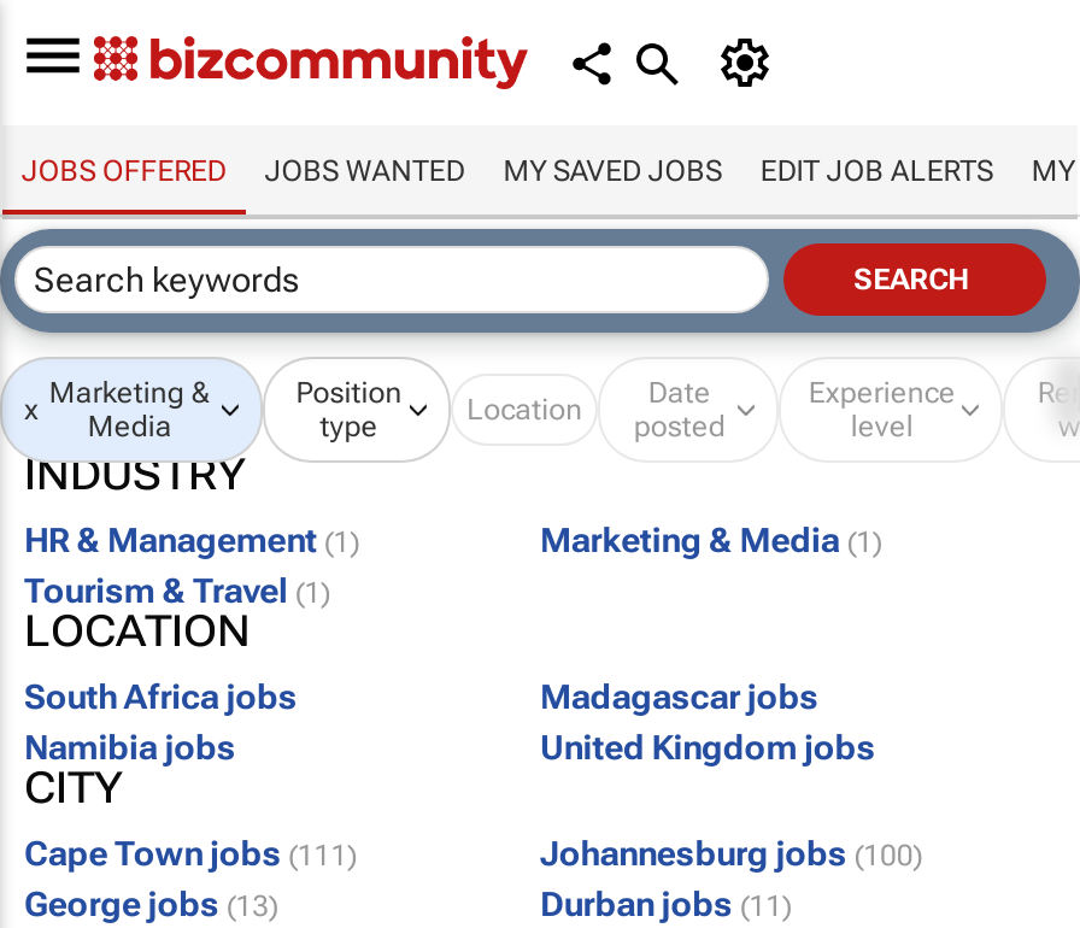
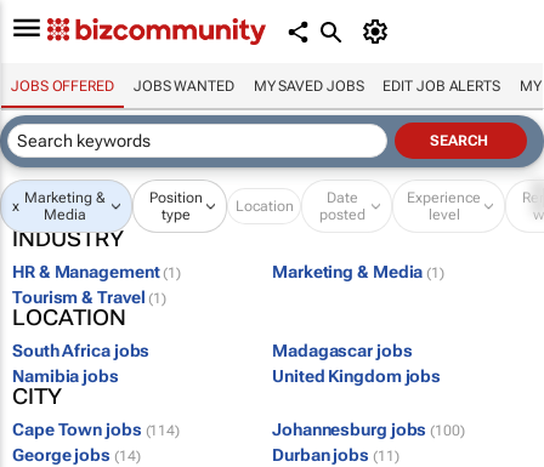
- Cape Town jobs (111)
+ Cape Town jobs (114)

- George jobs (13)
+ George jobs (14)
